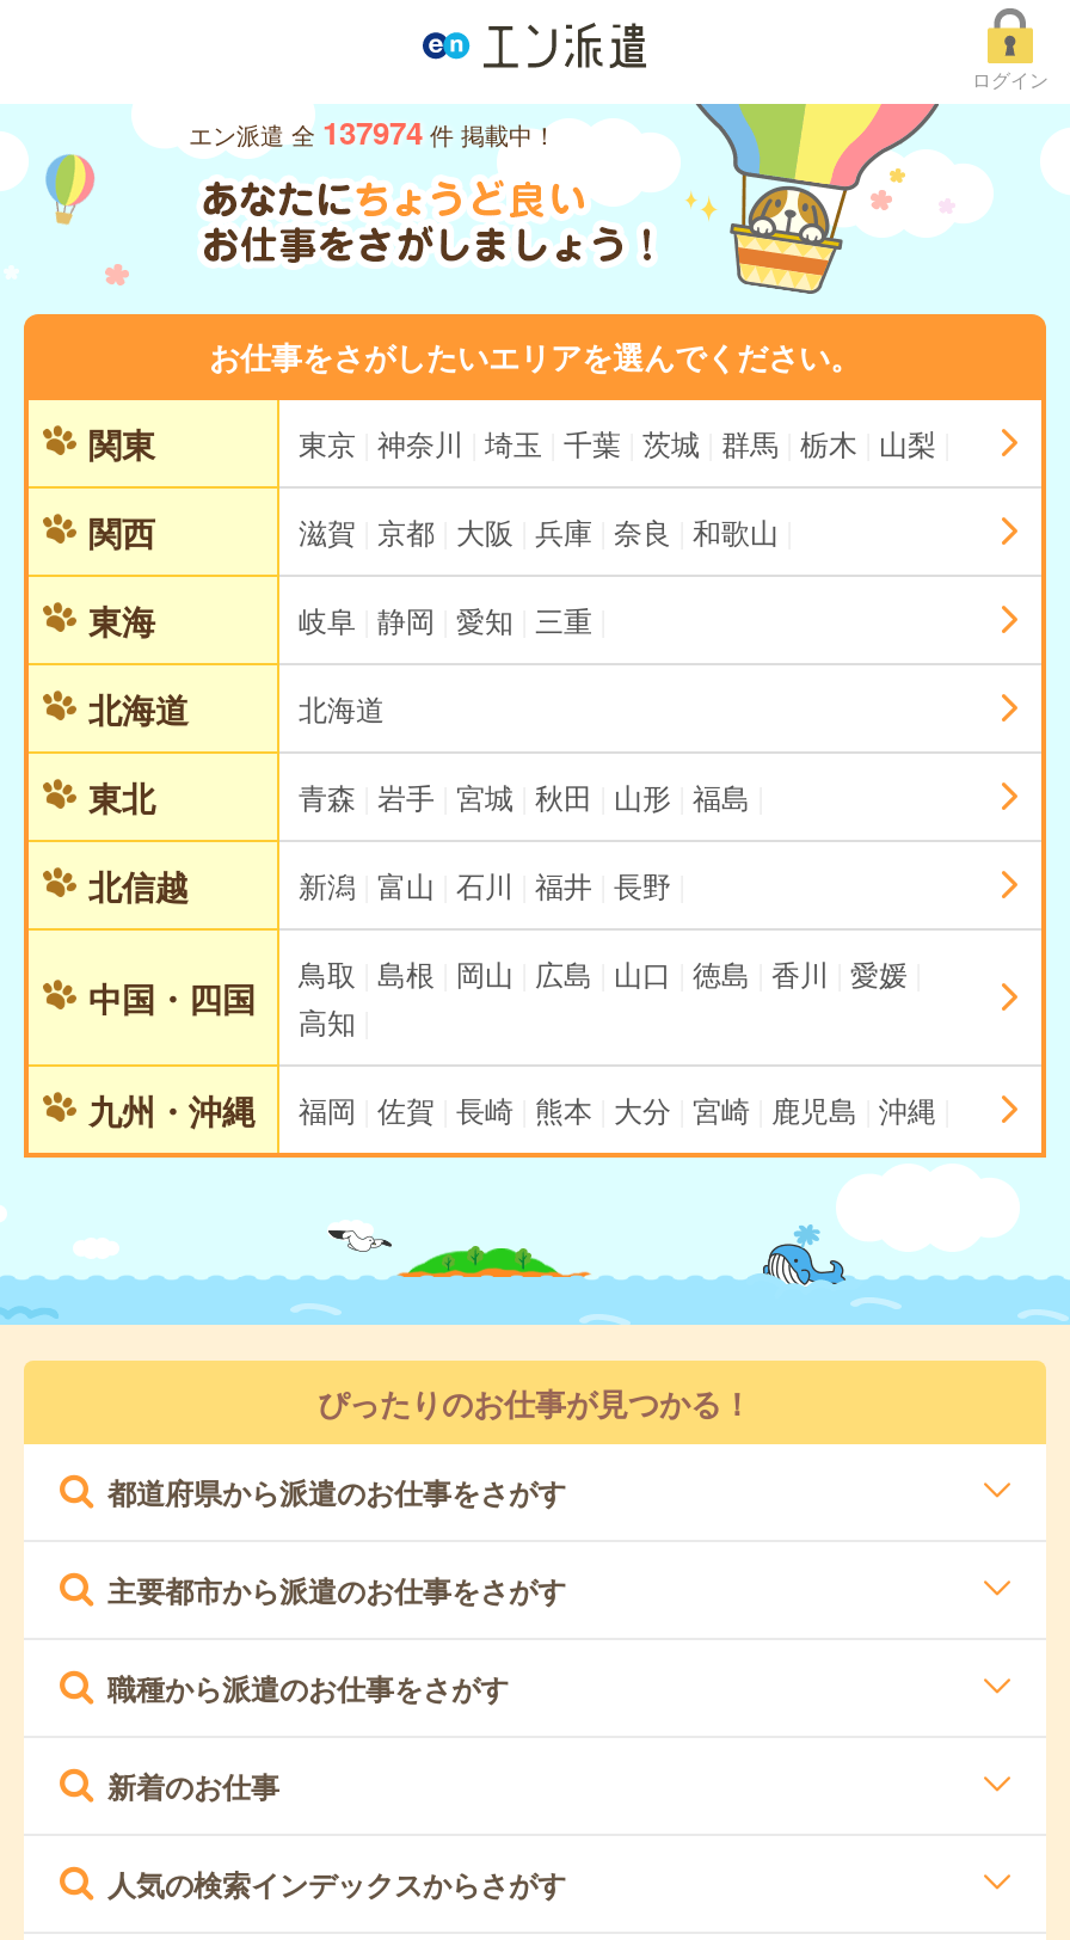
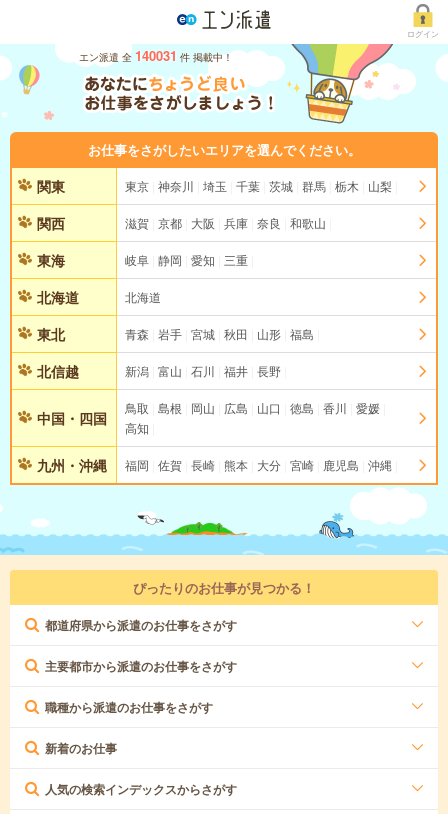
- エン派遣 全 137974 件 掲載中！
+ エン派遣 全 140031 件 掲載中！
